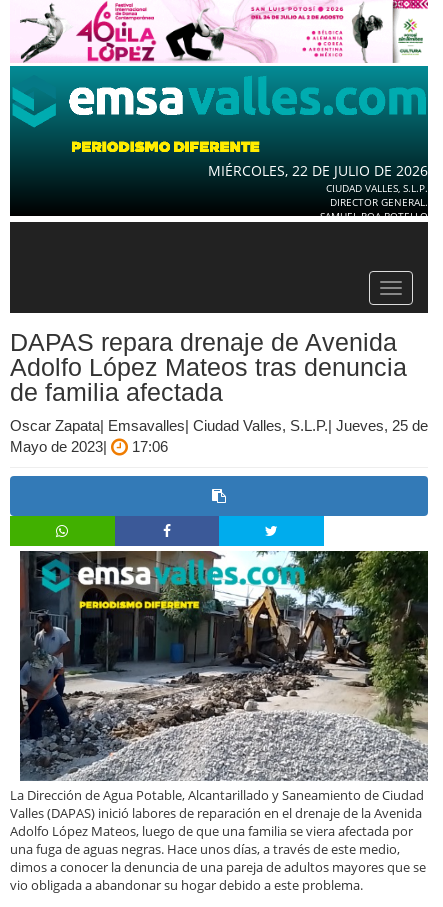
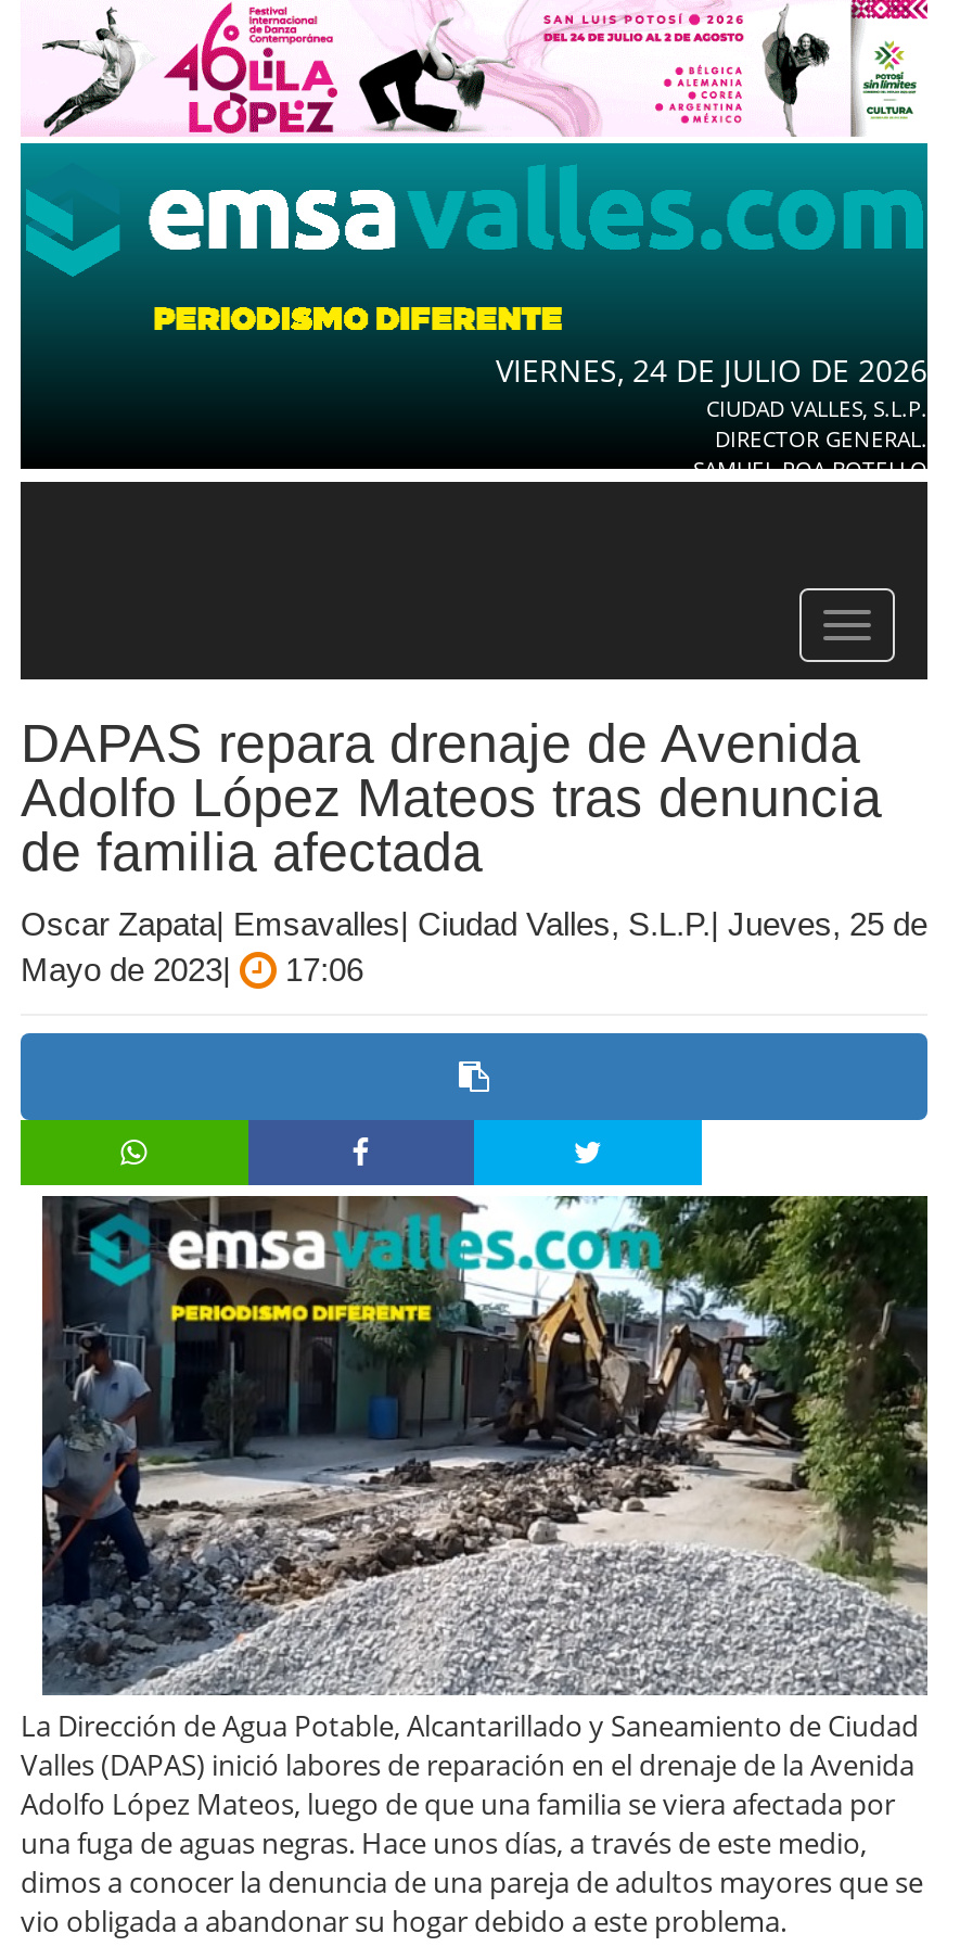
- MIÉRCOLES, 22 DE JULIO DE 2026
+ VIERNES, 24 DE JULIO DE 2026
